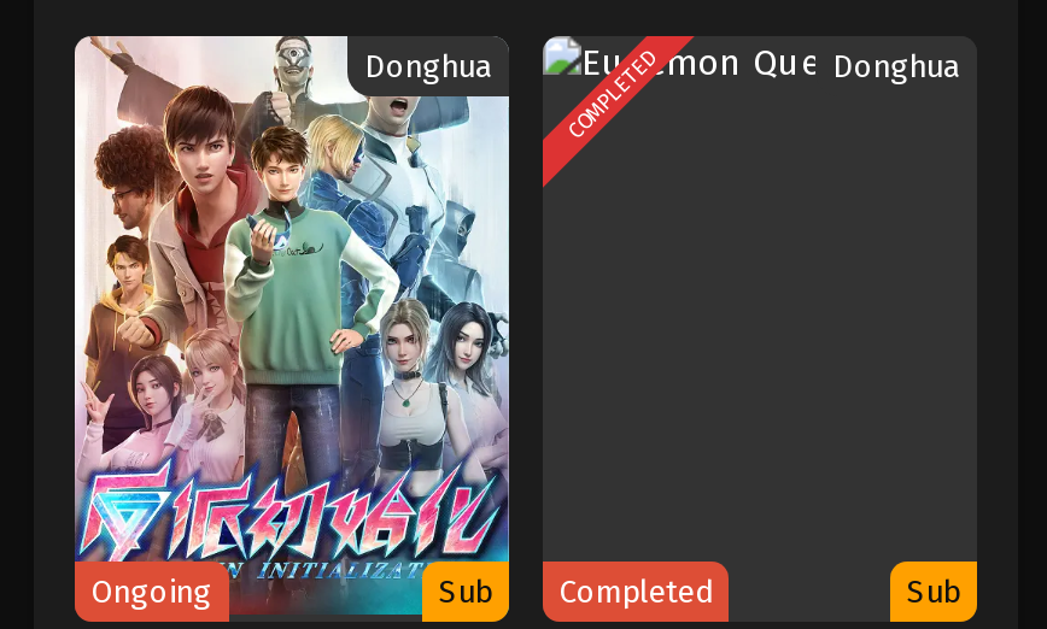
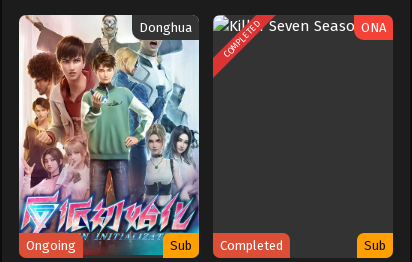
- Donghua
+ ONA
